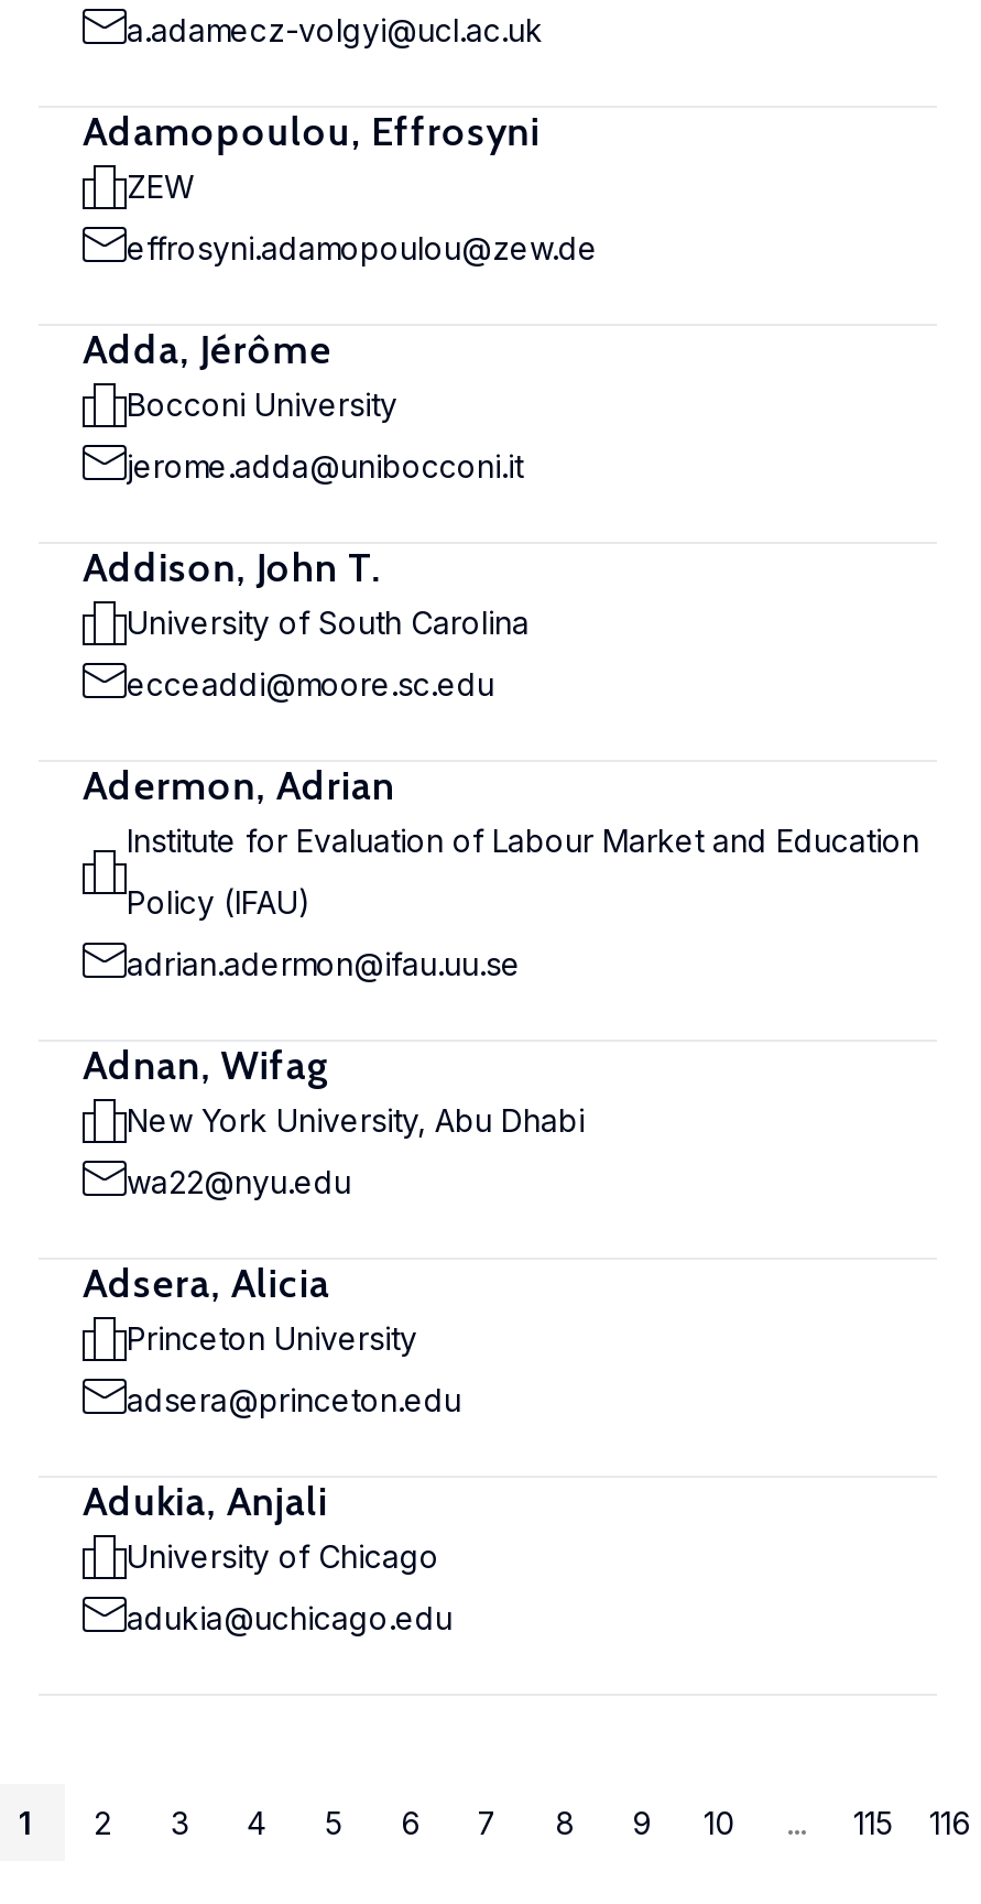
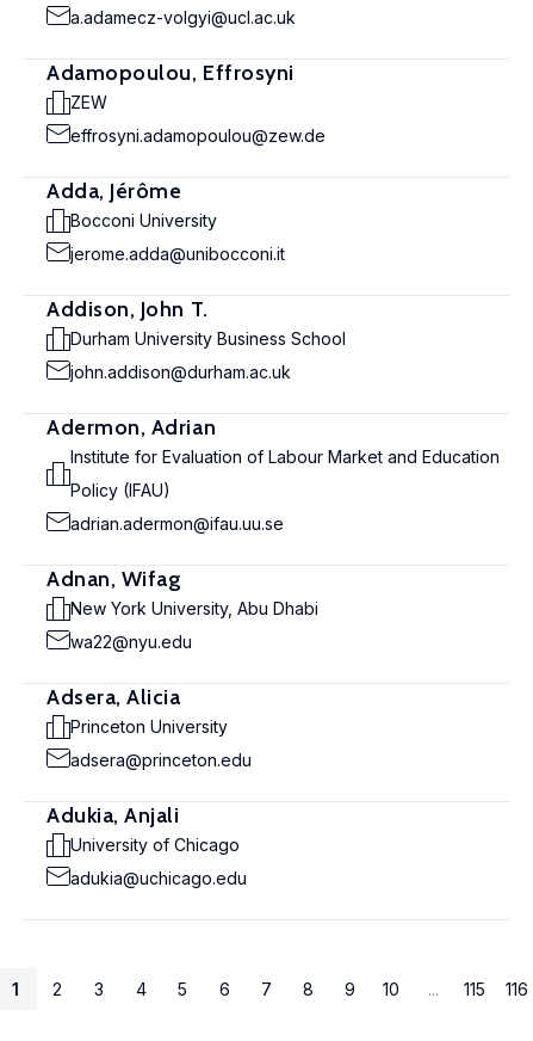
- University of South Carolina
+ Durham University Business School

- ecceaddi@moore.sc.edu
+ john.addison@durham.ac.uk
